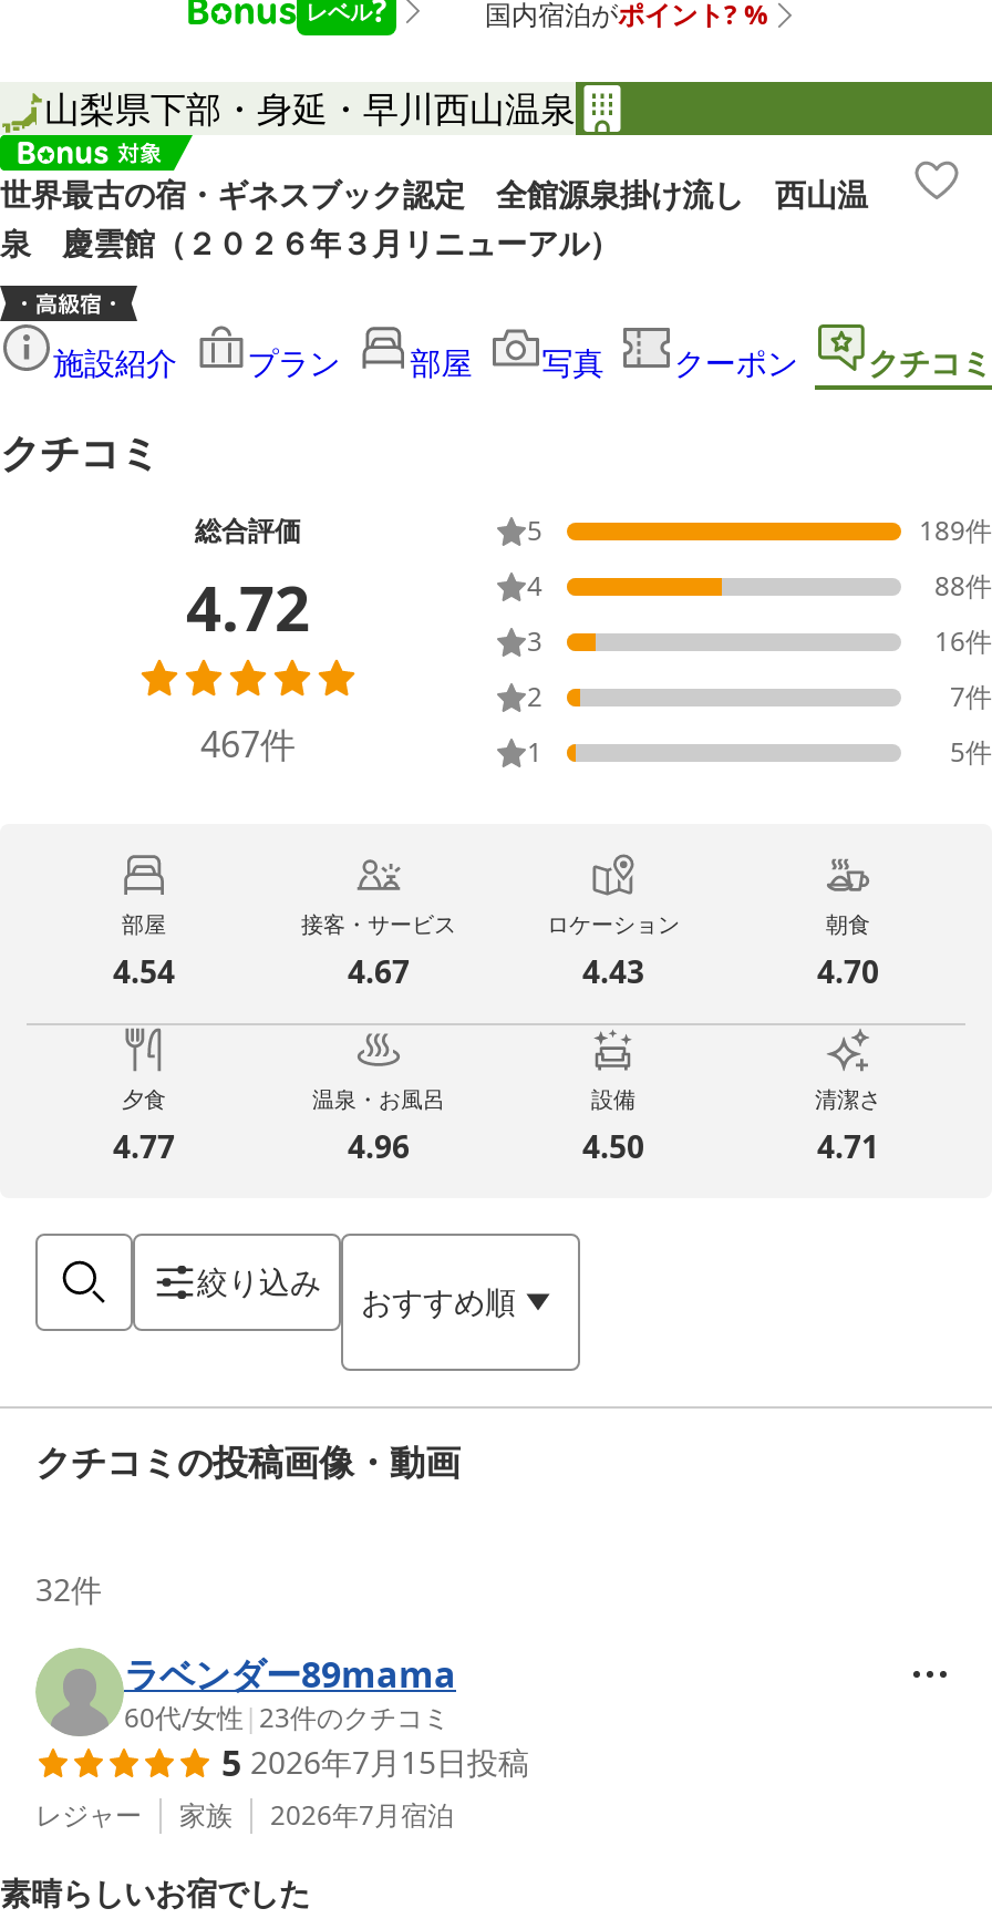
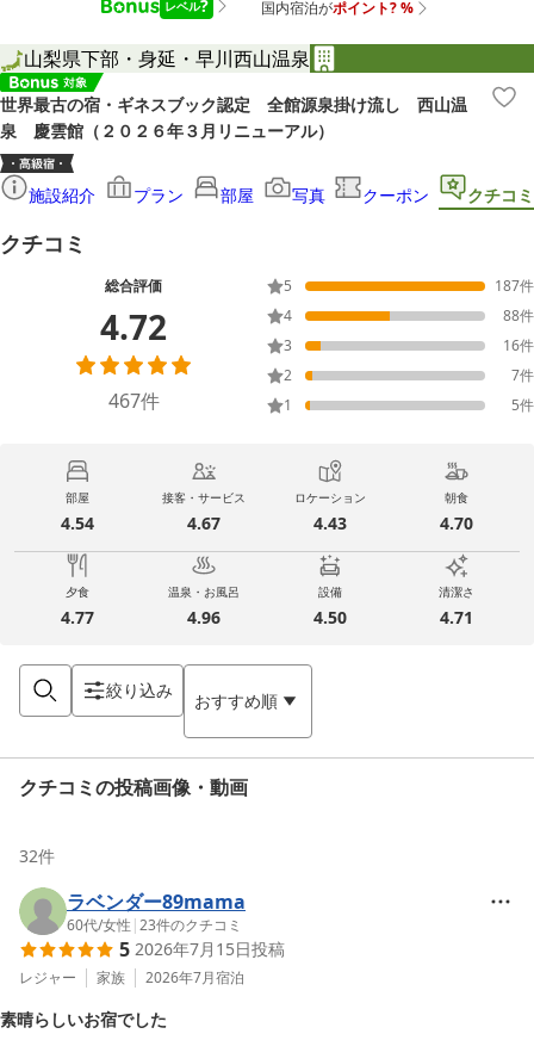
- 189件
+ 187件
